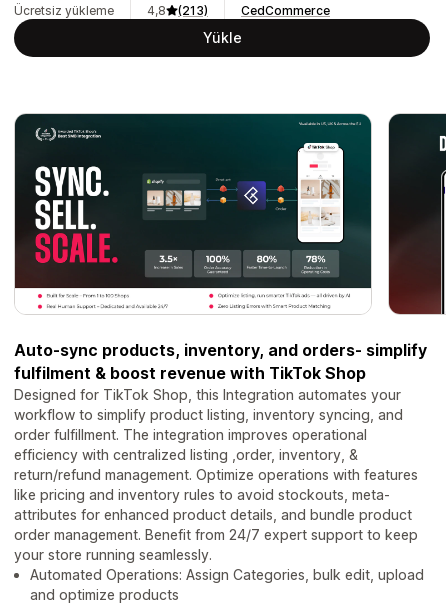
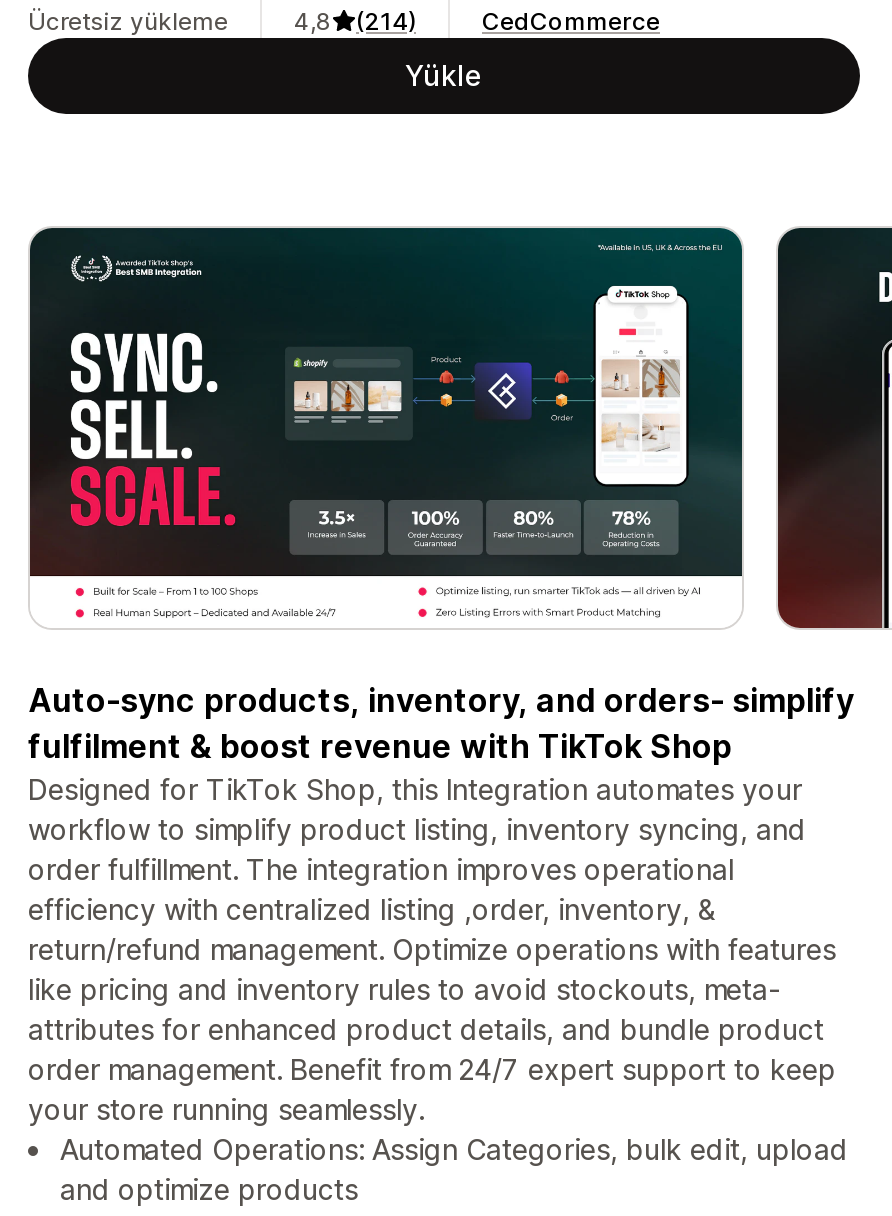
- 4,8 (213)
+ 4,8 (214)
